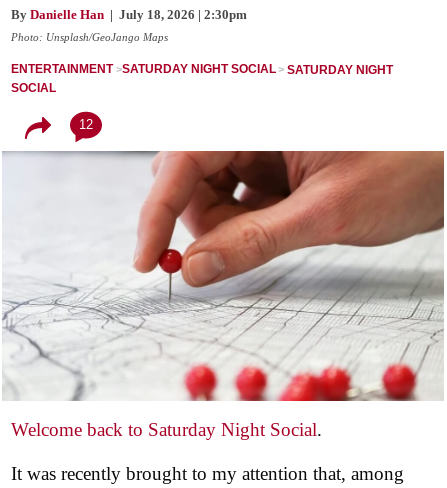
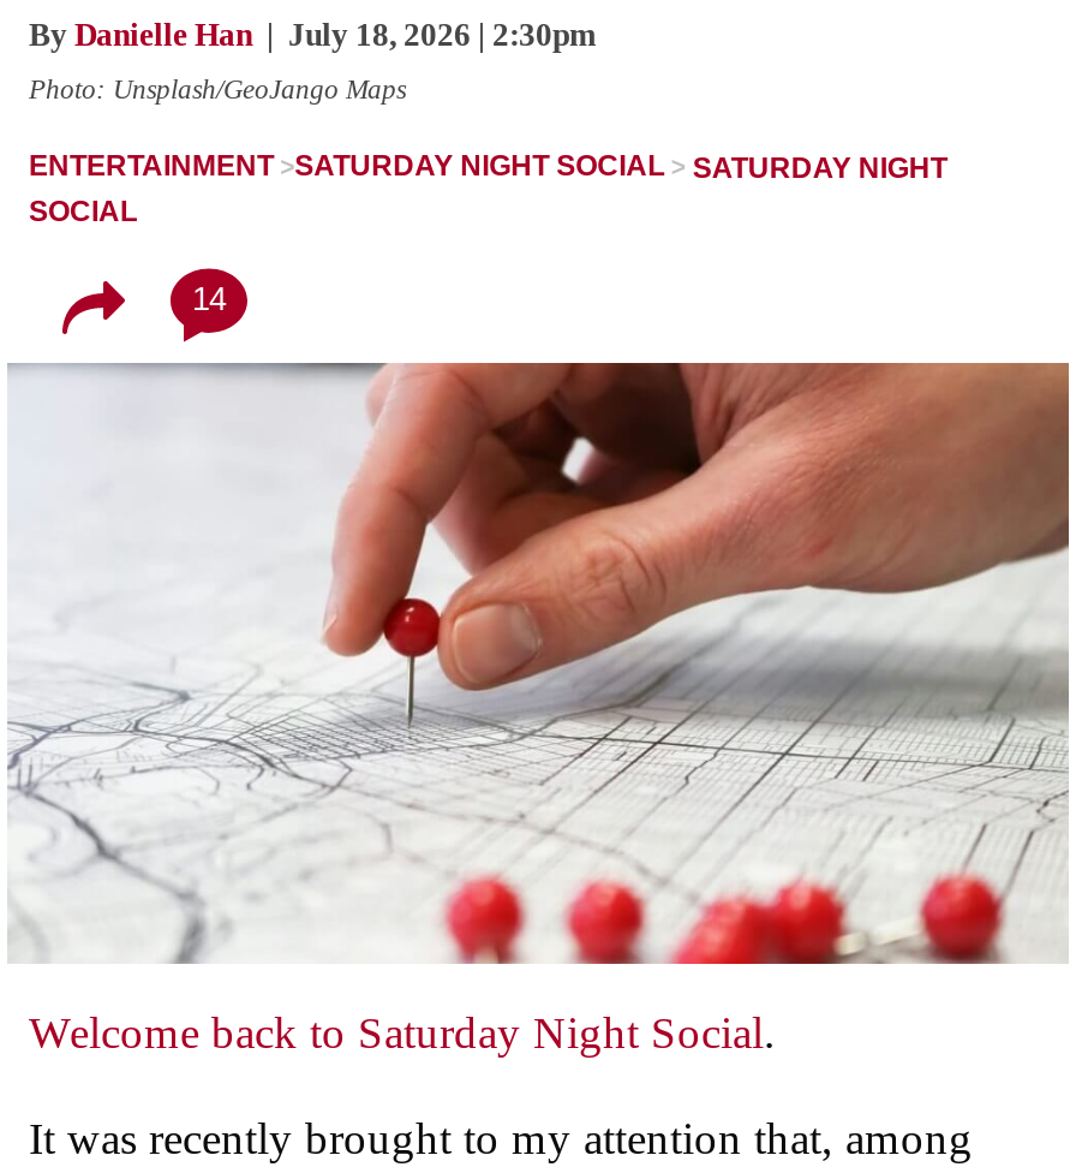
- 12
+ 14
